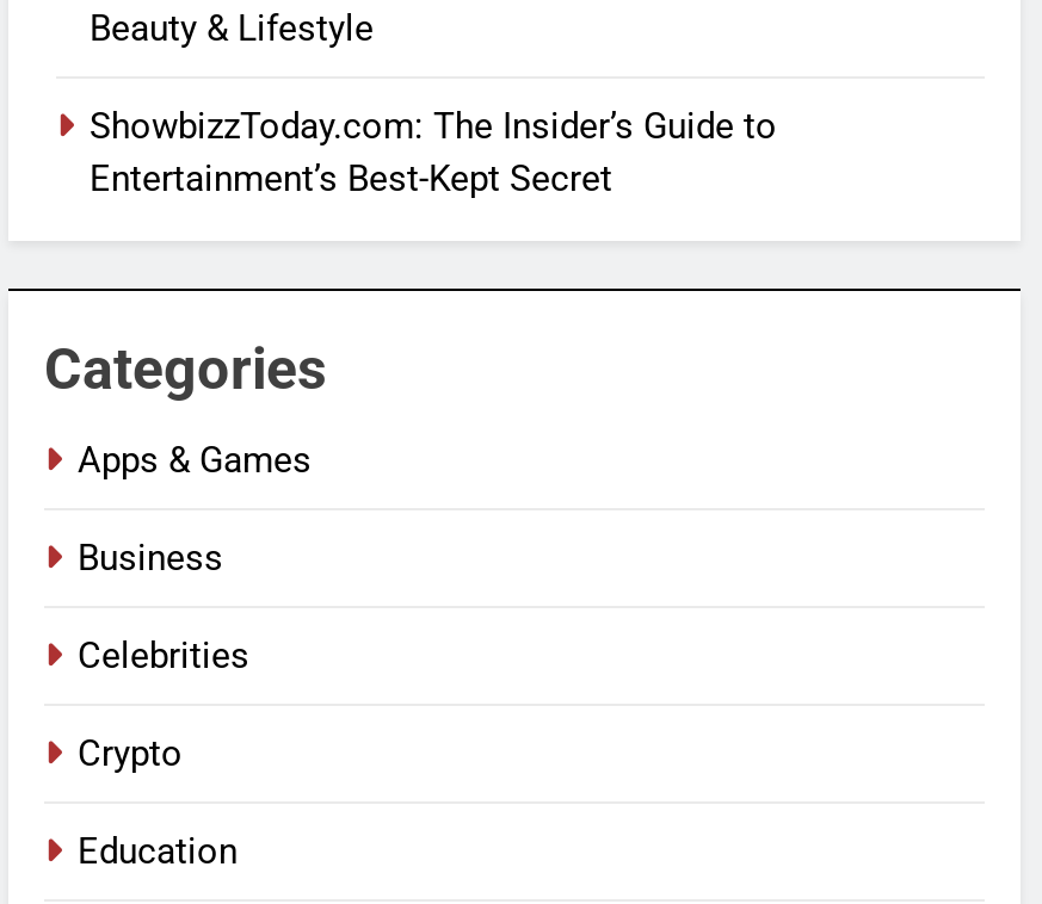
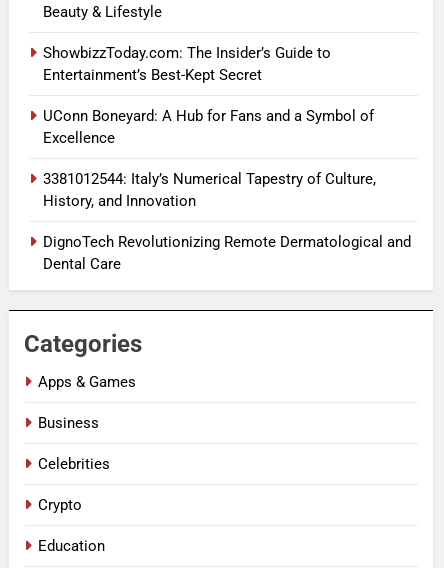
+ UConn Boneyard: A Hub for Fans and a Symbol of
+ Excellence
+ 3381012544: Italy’s Numerical Tapestry of Culture,
+ History, and Innovation
+ DignoTech Revolutionizing Remote Dermatological and
+ Dental Care
